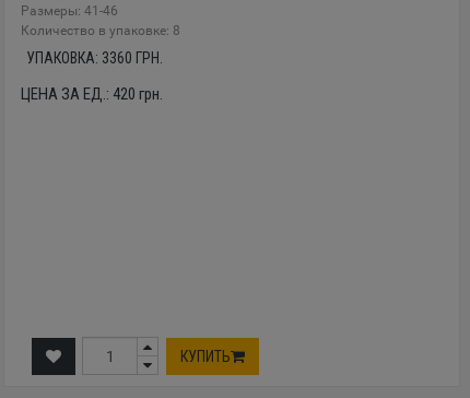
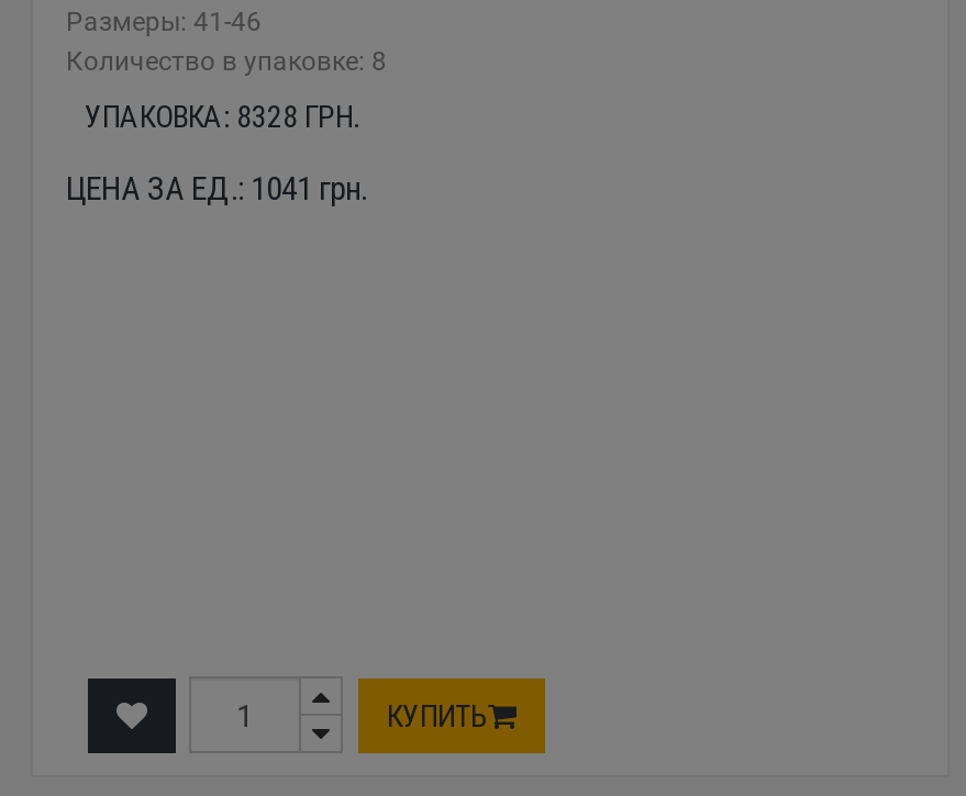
- УПАКОВКА: 3360 ГРН.
+ УПАКОВКА: 8328 ГРН.

- ЦЕНА ЗА ЕД.: 420 грн.
+ ЦЕНА ЗА ЕД.: 1041 грн.
